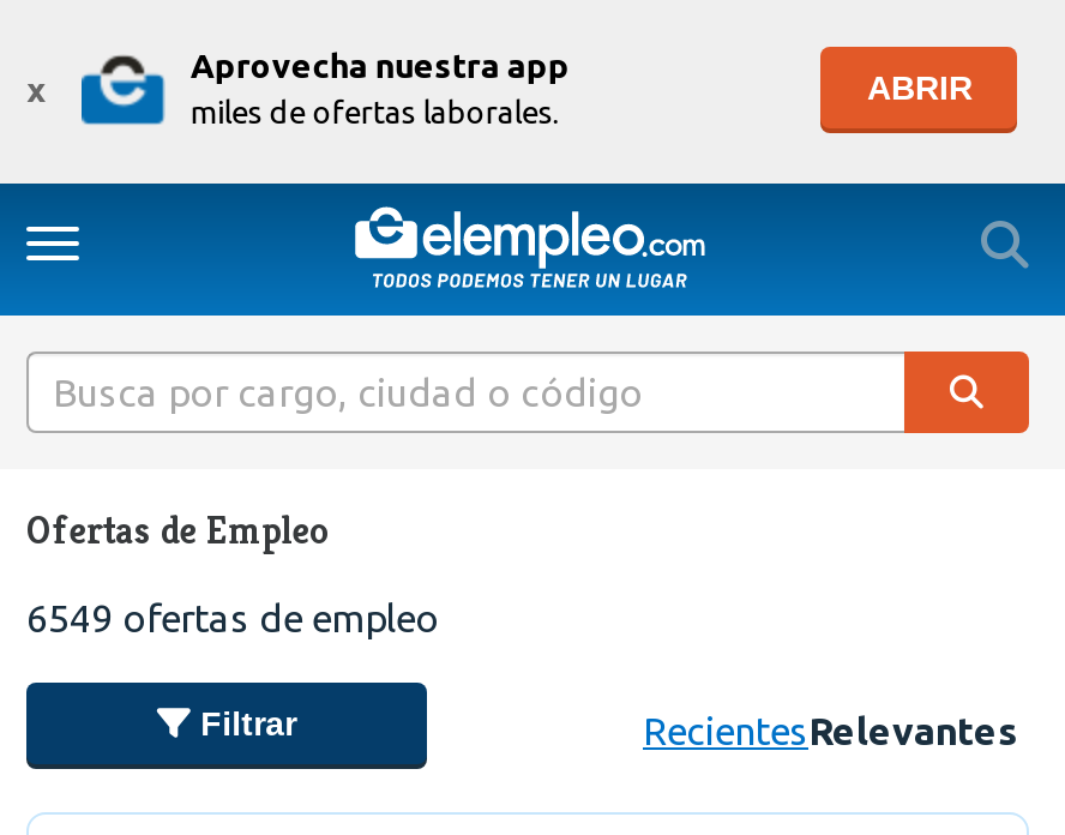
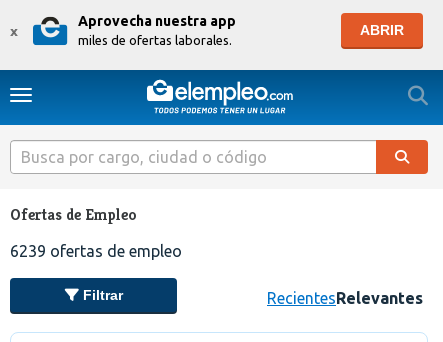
- 6549 ofertas de empleo
+ 6239 ofertas de empleo
